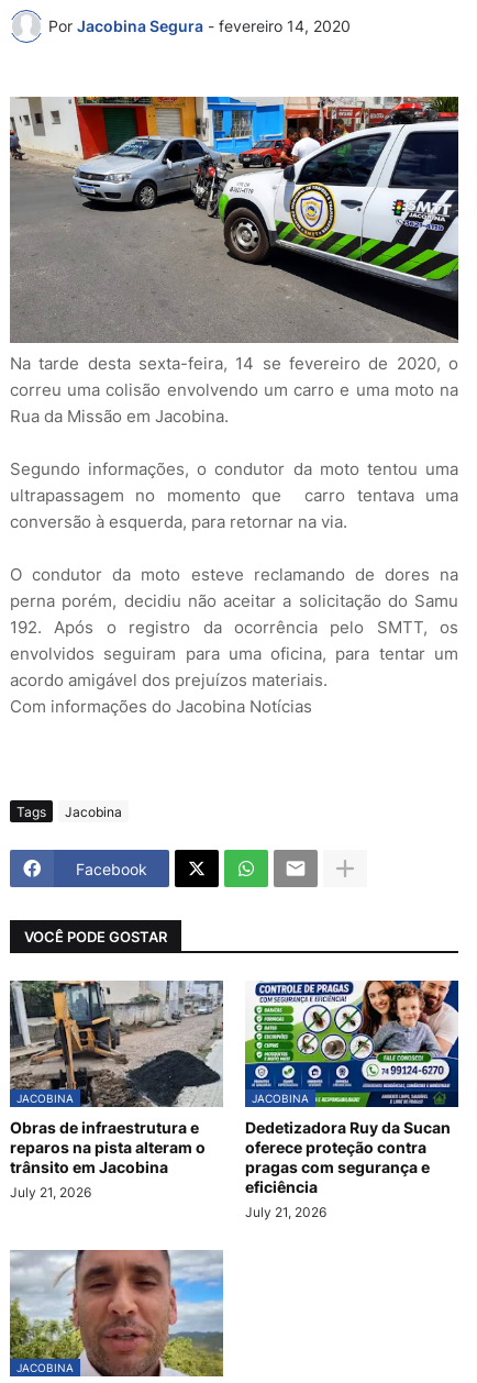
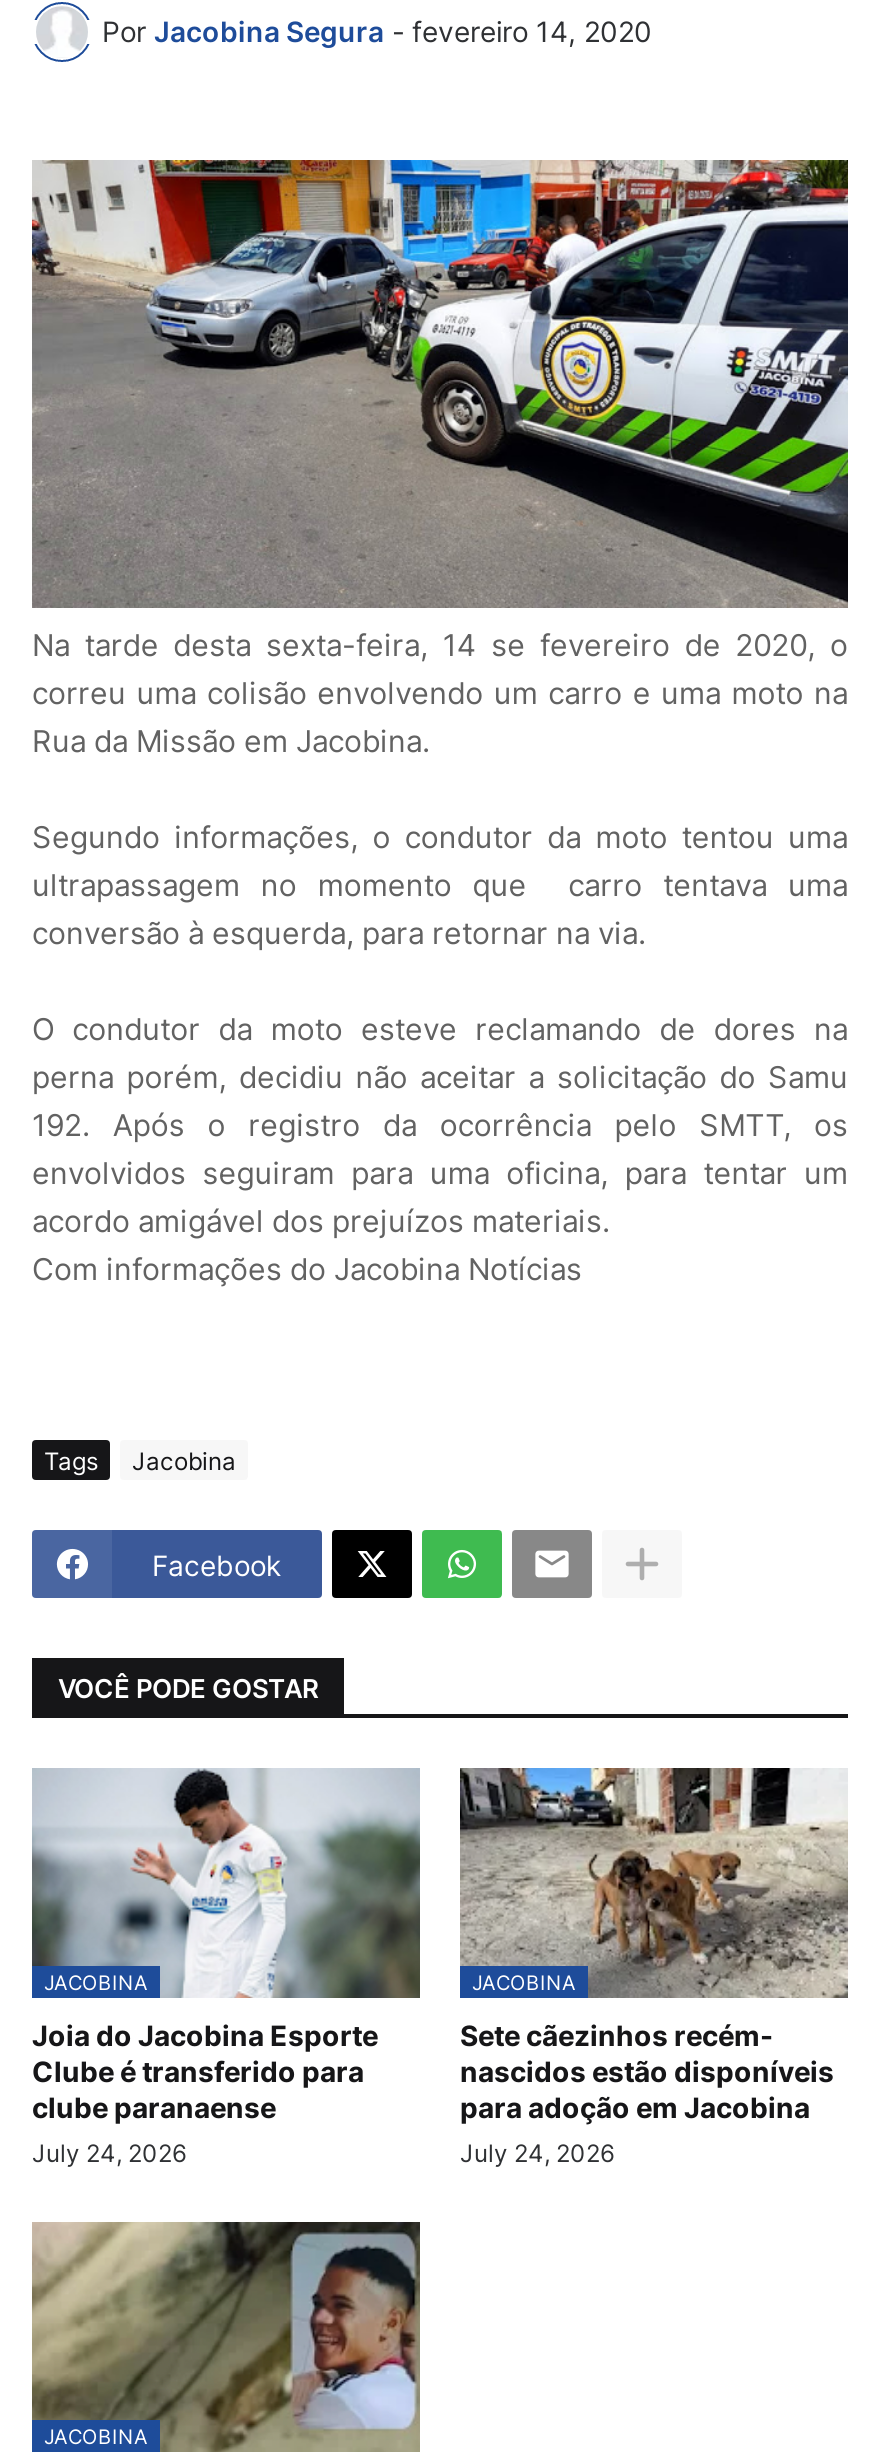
- [image]
- Obras de infraestrutura e
- reparos na pista alteram o
- trânsito em Jacobina
- July 21, 2026
+ [image]
+ Joia do Jacobina Esporte
+ Clube é transferido para
+ clube paranaense
+ July 24, 2026

- [image]
- Dedetizadora Ruy da Sucan
- oferece proteção contra
- pragas com segurança e
- eficiência
- July 21, 2026
+ [image]
+ Sete cãezinhos recém-
+ nascidos estão disponíveis
+ para adoção em Jacobina
+ July 24, 2026

- [image]
+ [image]
